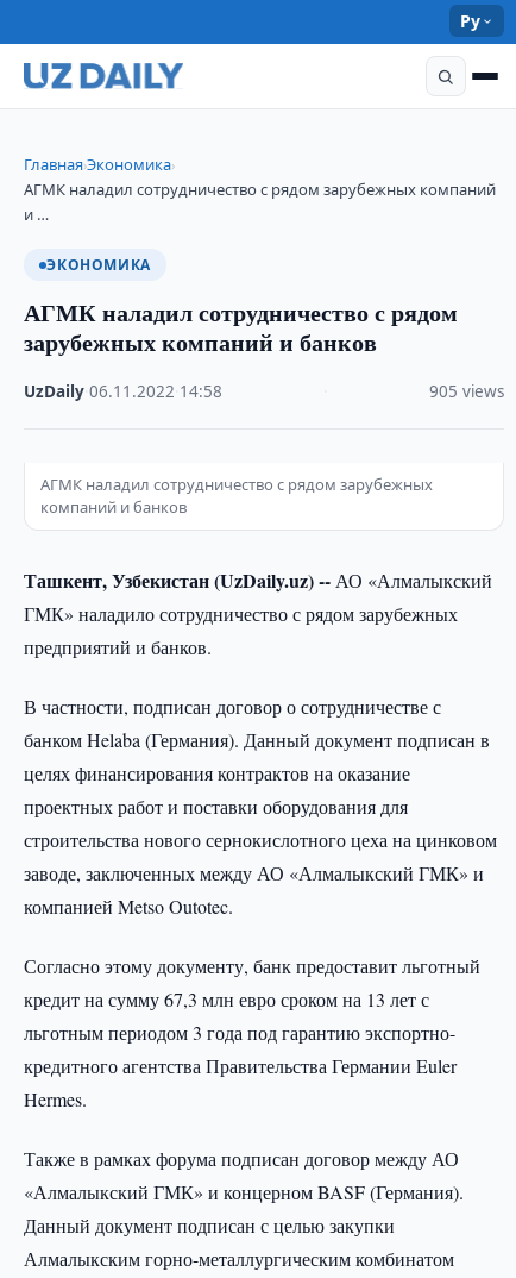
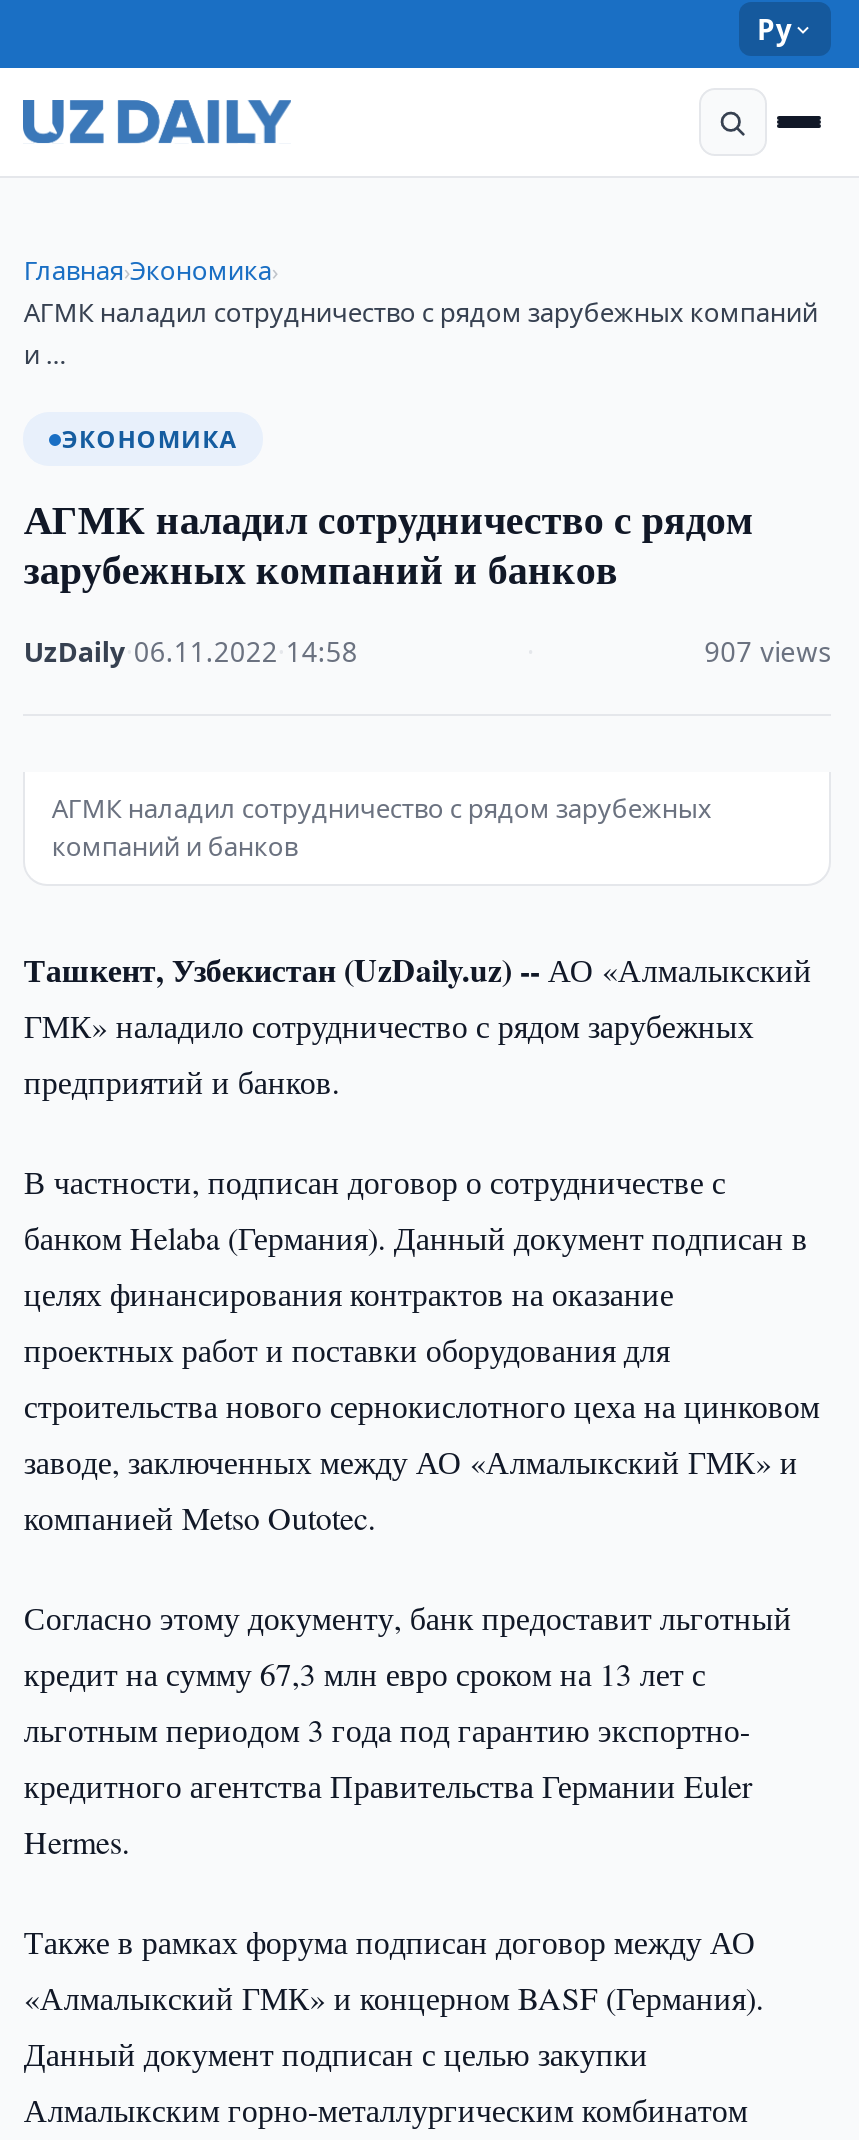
- 905 views
+ 907 views
